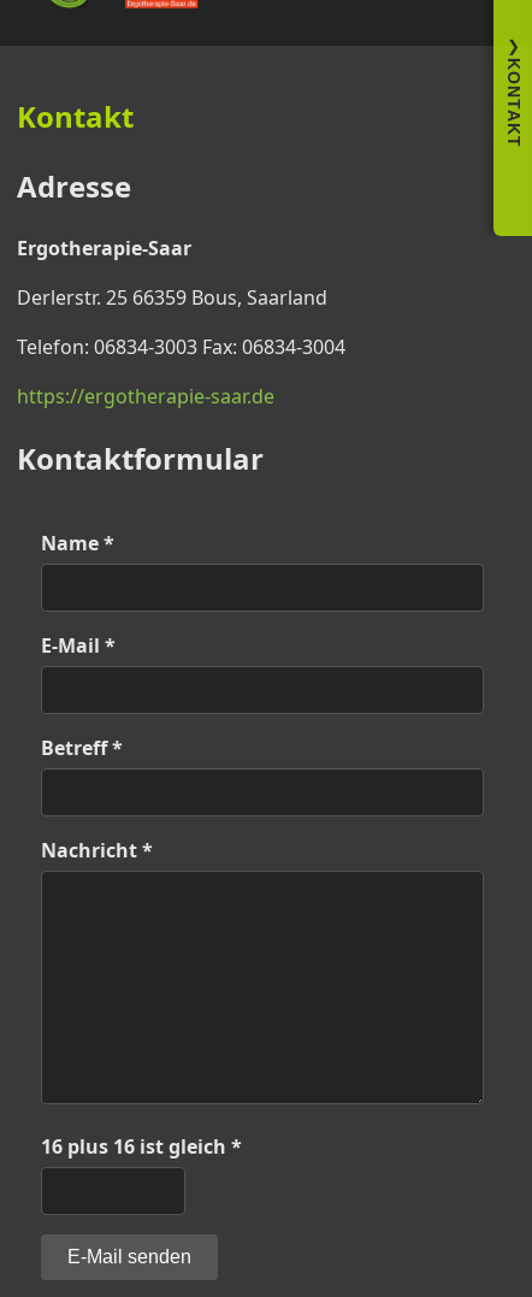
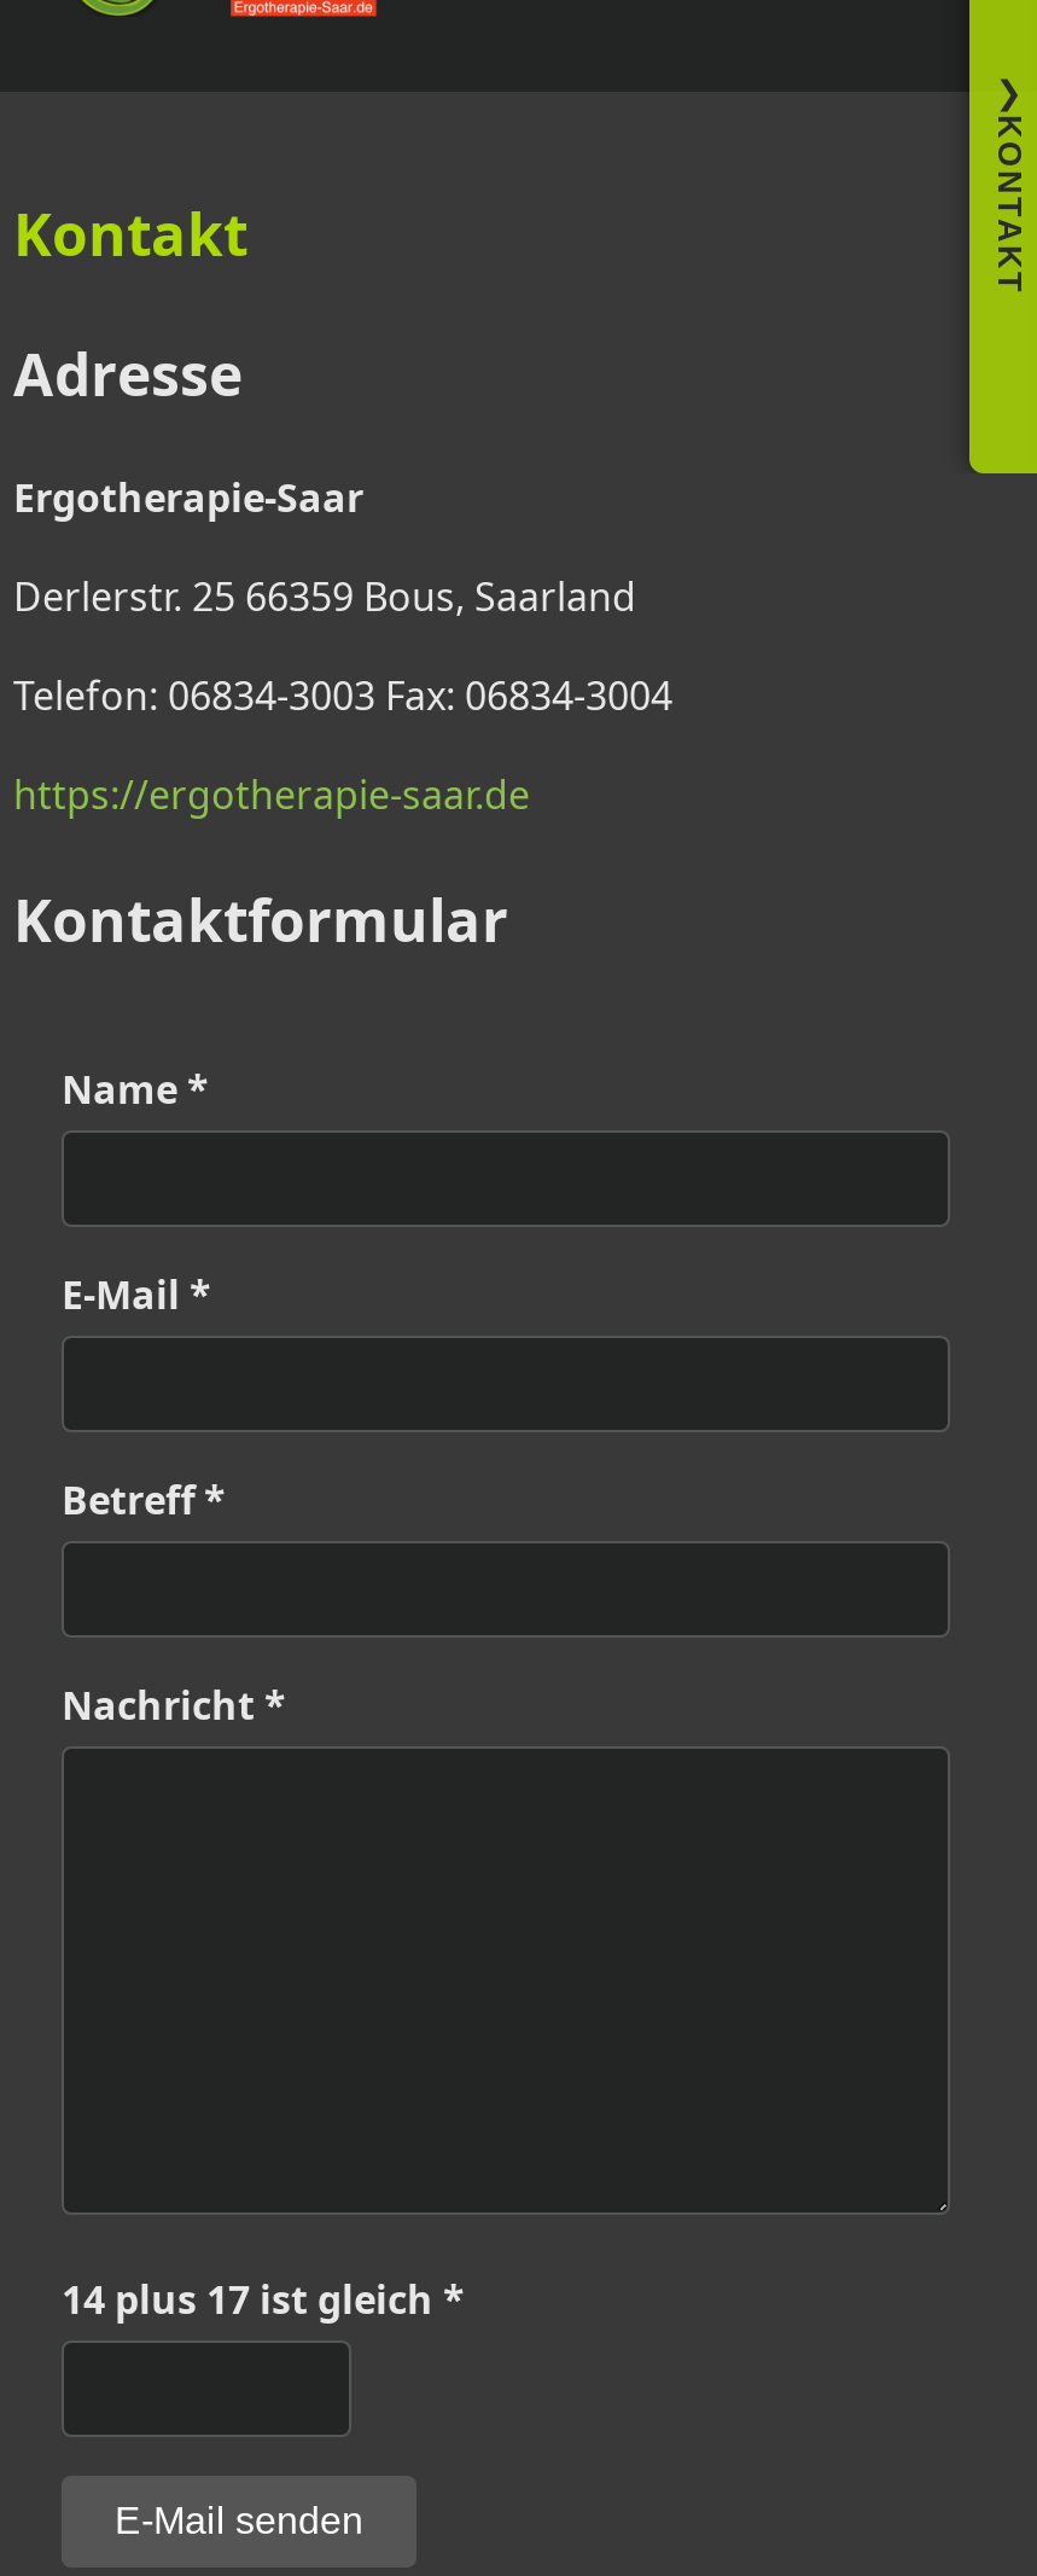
- 16 plus 16 ist gleich *
+ 14 plus 17 ist gleich *
